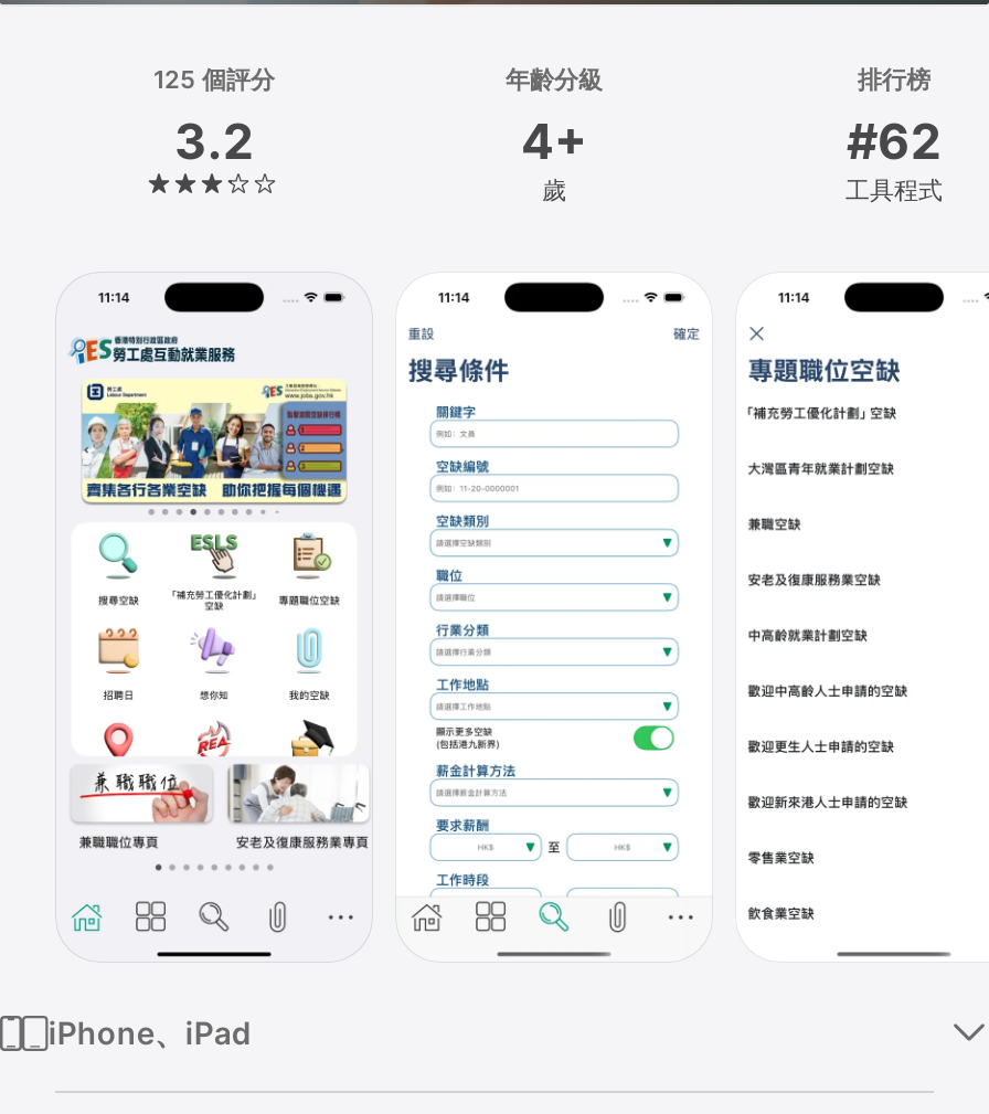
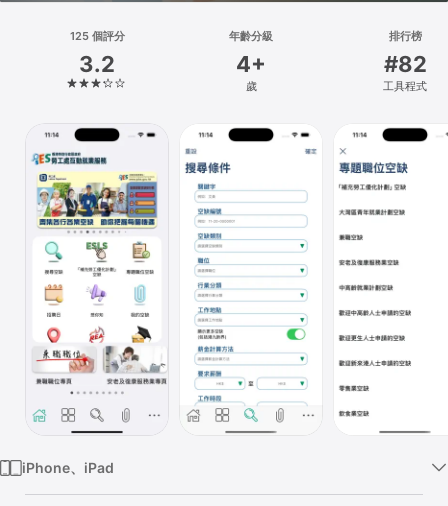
- #62
+ #82
